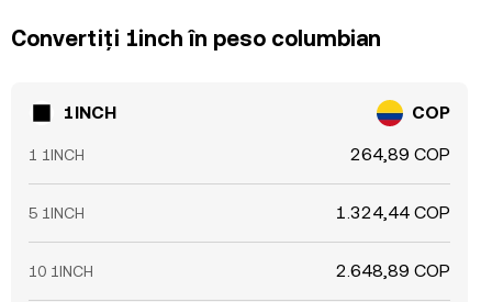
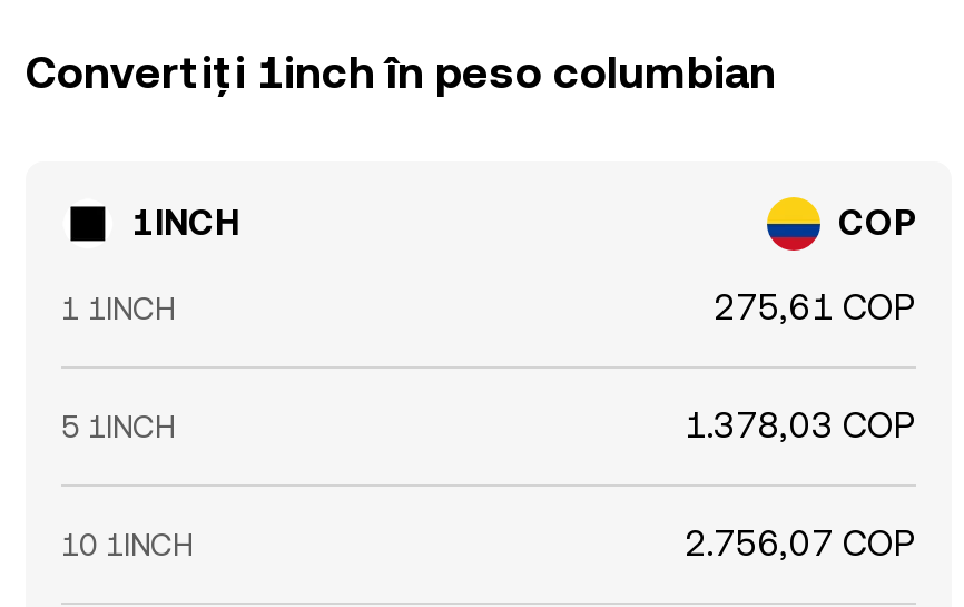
- 264,89 COP
+ 275,61 COP

- 1.324,44 COP
+ 1.378,03 COP

- 2.648,89 COP
+ 2.756,07 COP
